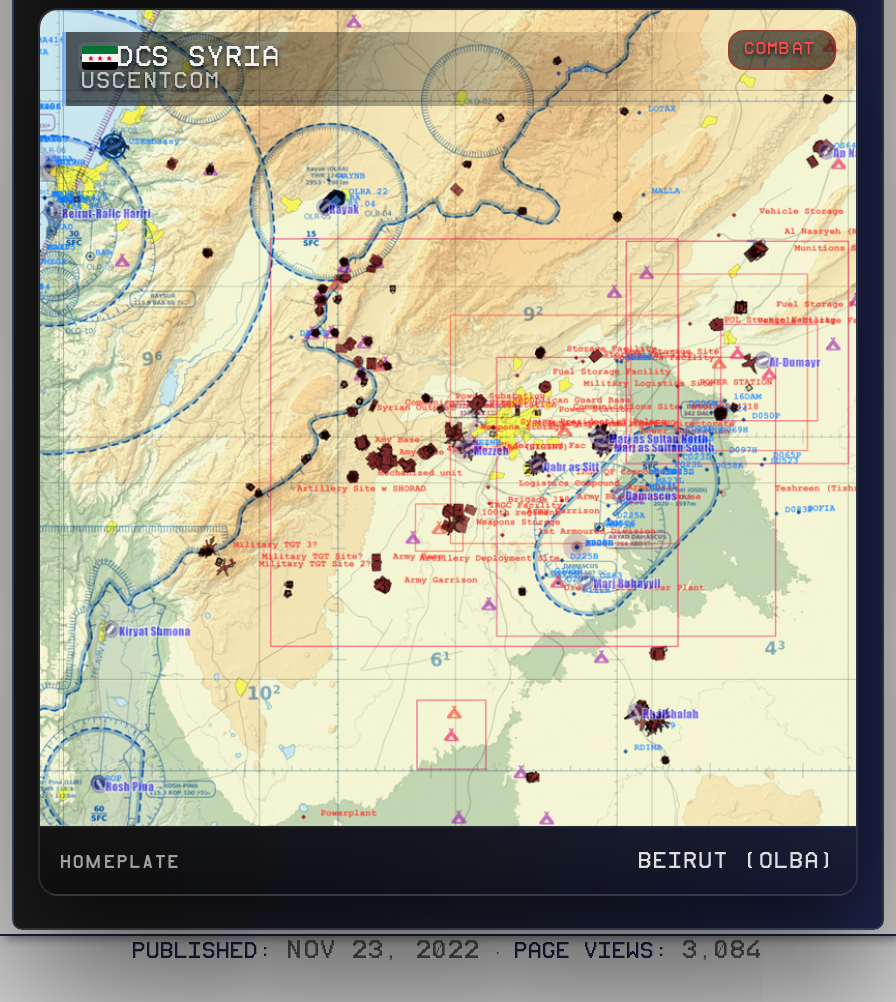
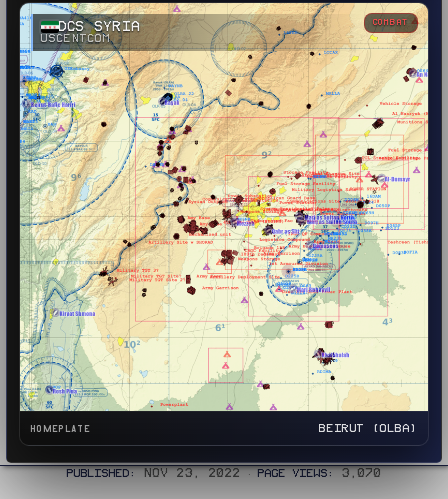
- 3,084
+ 3,070
